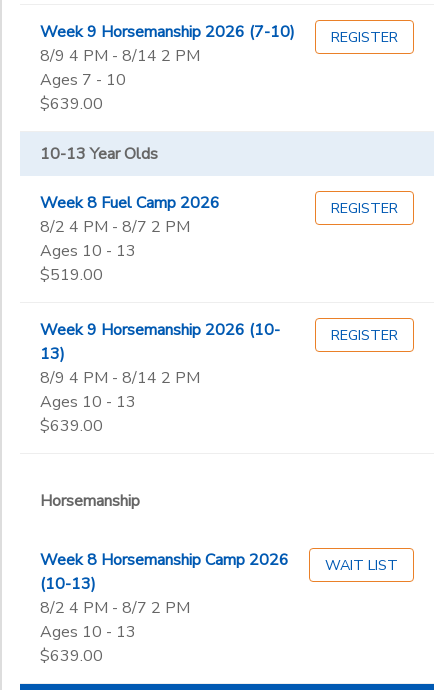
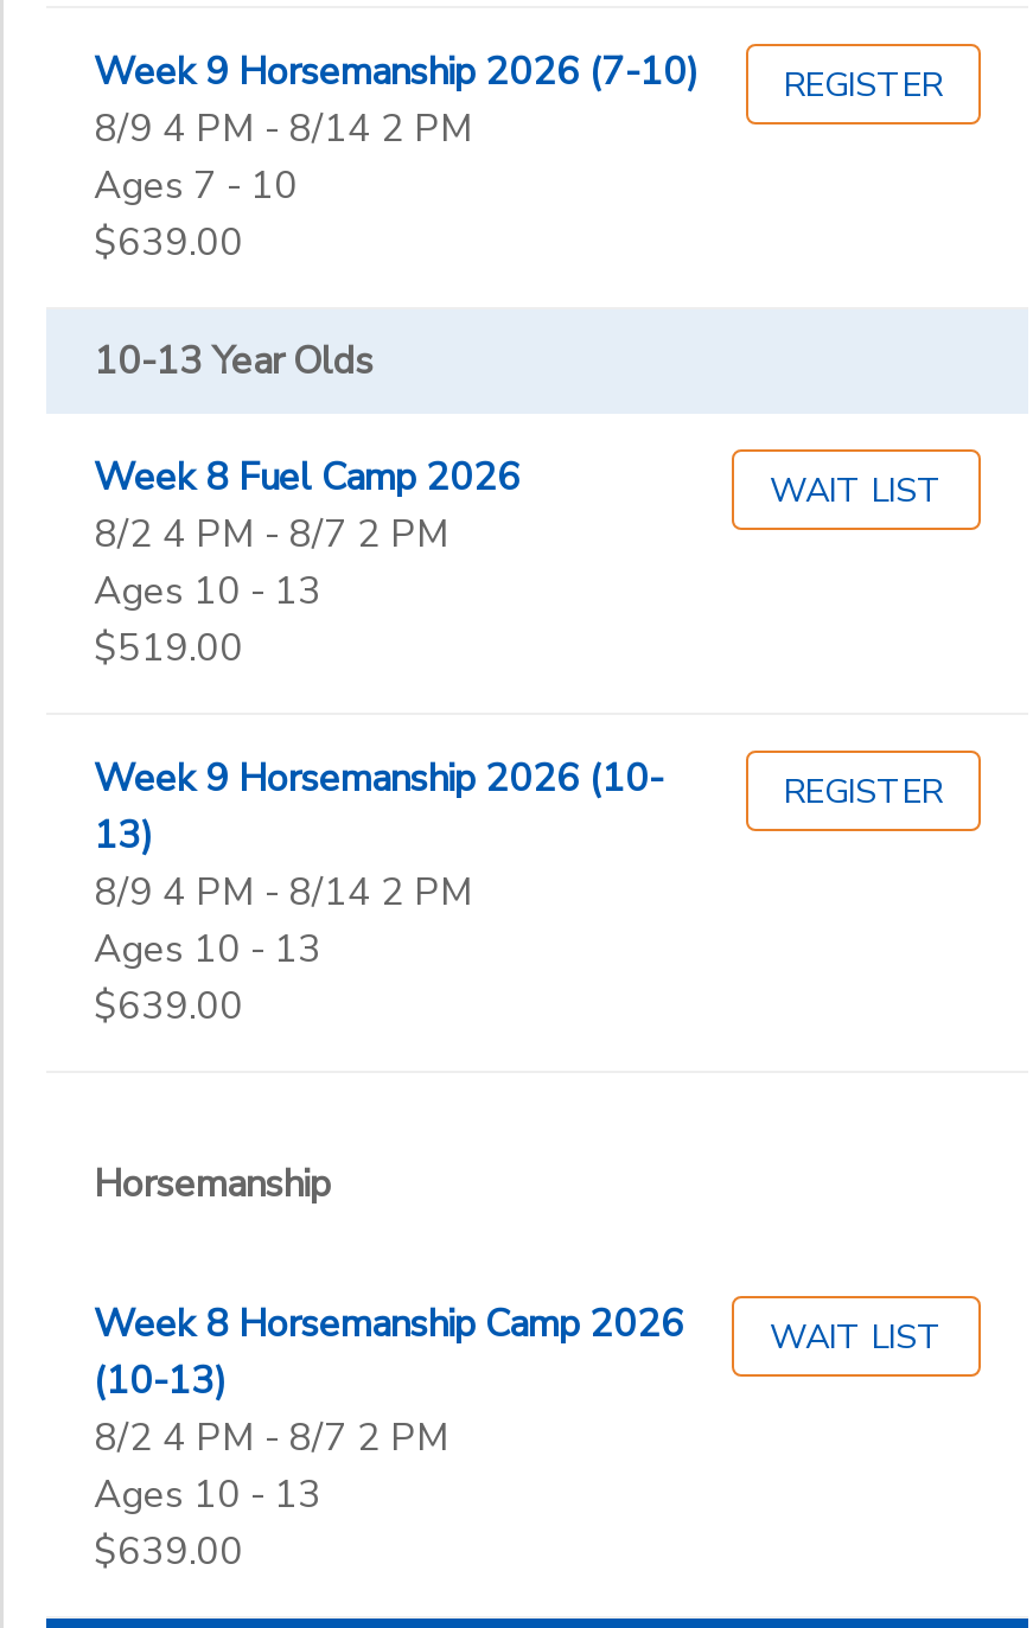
- REGISTER
+ WAIT LIST
